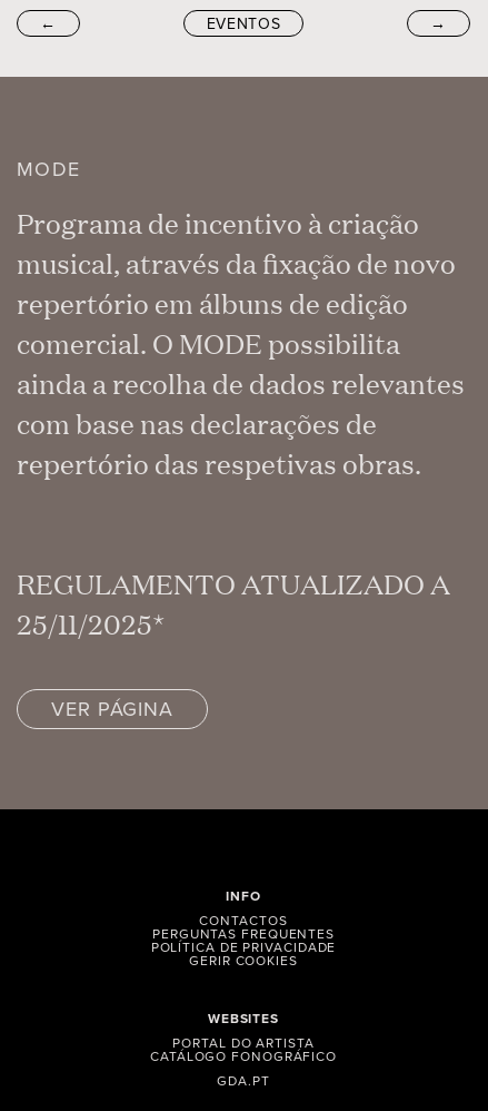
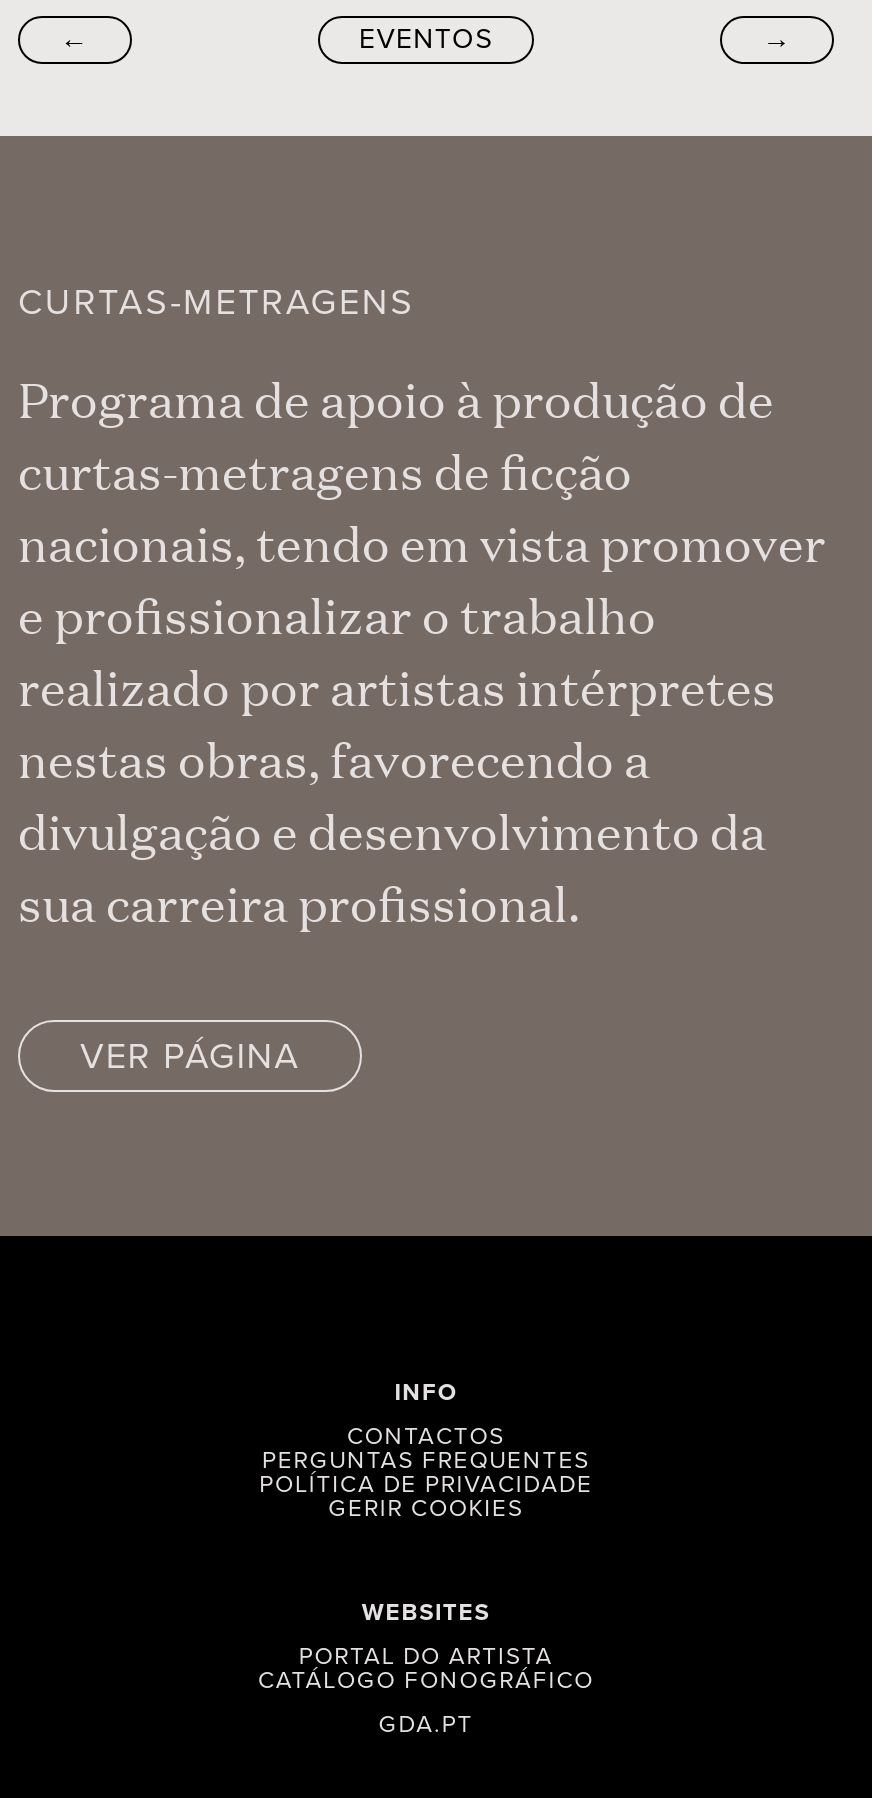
- MODE
- Programa de incentivo à criação
- musical, através da fixação de novo
- repertório em álbuns de edição
- comercial. O MODE possibilita
- ainda a recolha de dados relevantes
- com base nas declarações de
- repertório das respetivas obras.
- REGULAMENTO ATUALIZADO A
- 25/11/2025*
+ CURTAS-METRAGENS
+ Programa de apoio à produção de
+ curtas-metragens de ficção
+ nacionais, tendo em vista promover
+ e profissionalizar o trabalho
+ realizado por artistas intérpretes
+ nestas obras, favorecendo a
+ divulgação e desenvolvimento da
+ sua carreira profissional.
